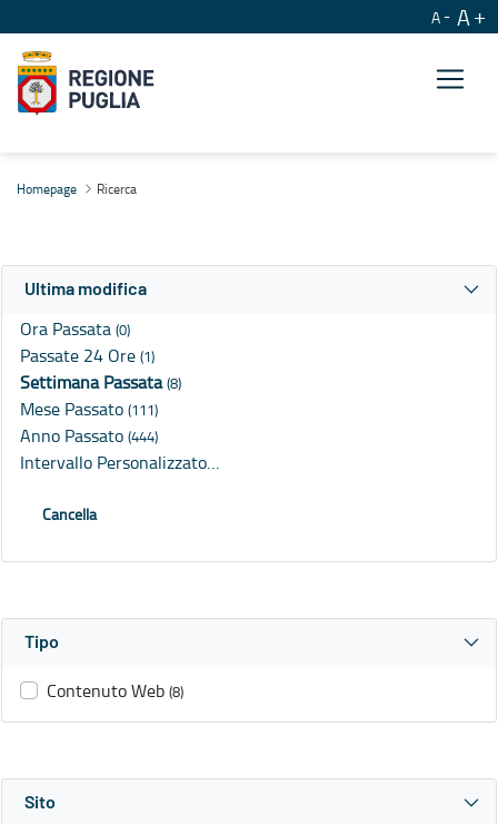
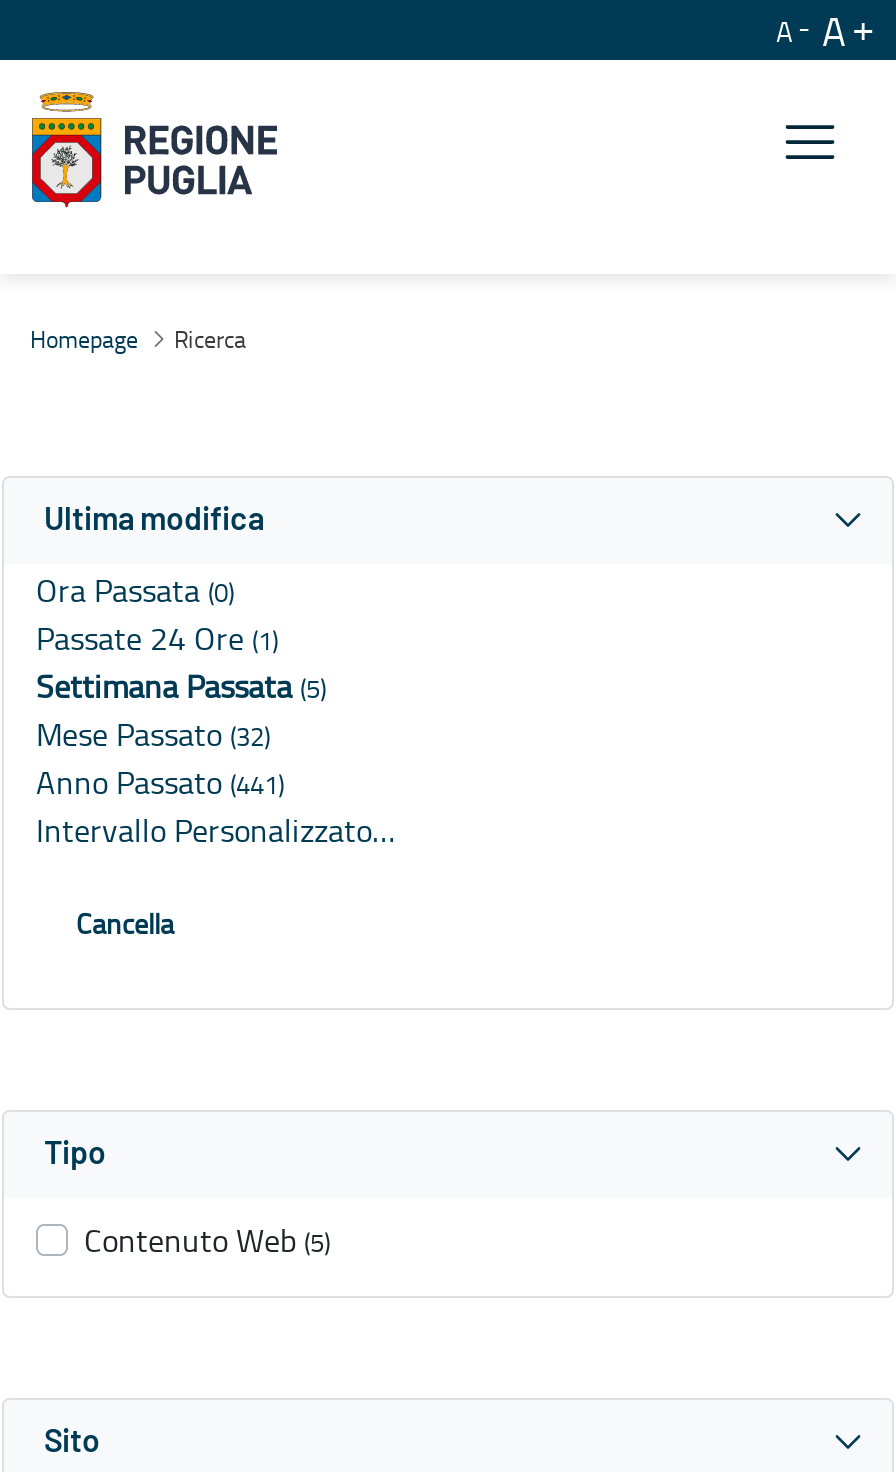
- Settimana Passata (8)
+ Settimana Passata (5)

- Mese Passato (111)
+ Mese Passato (32)

- Anno Passato (444)
+ Anno Passato (441)

- Contenuto Web (8)
+ Contenuto Web (5)
